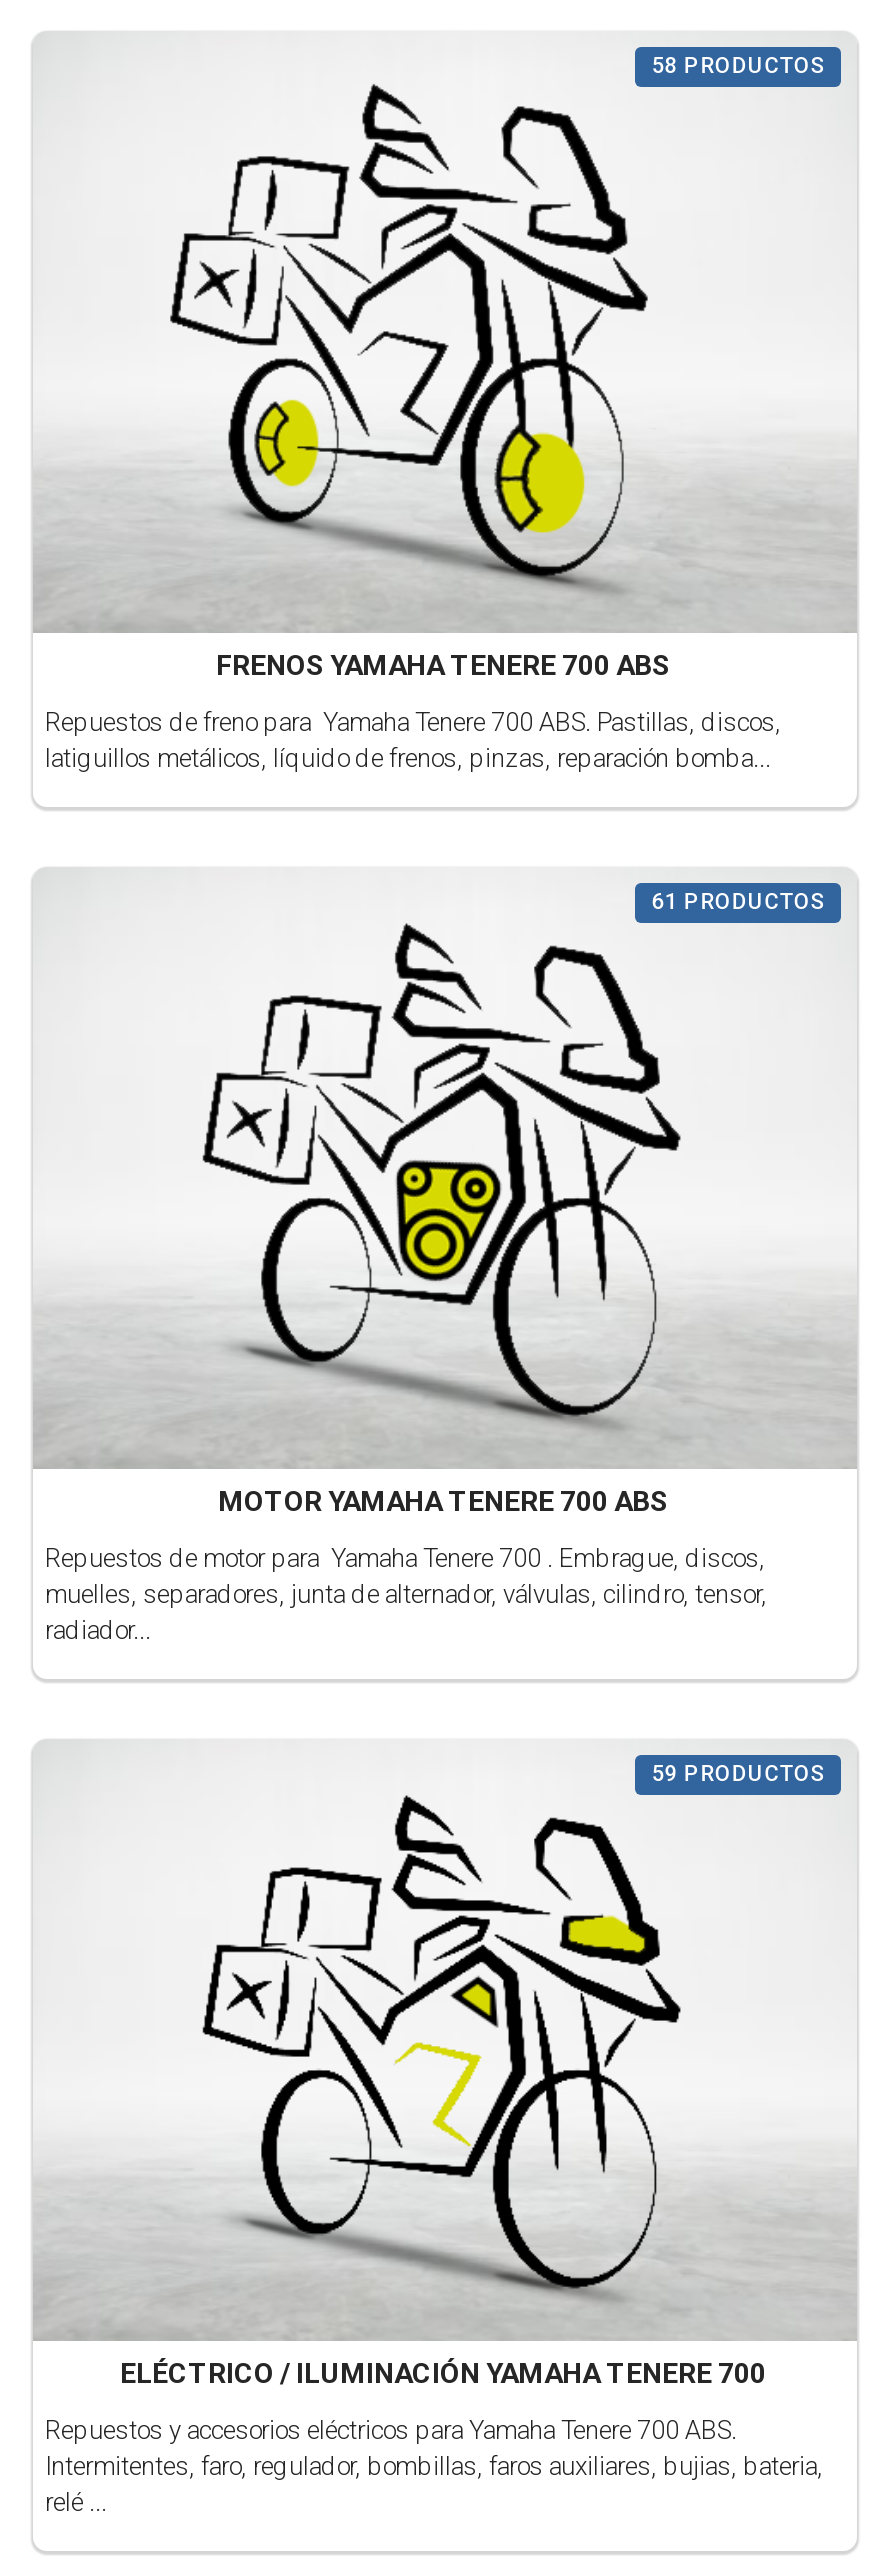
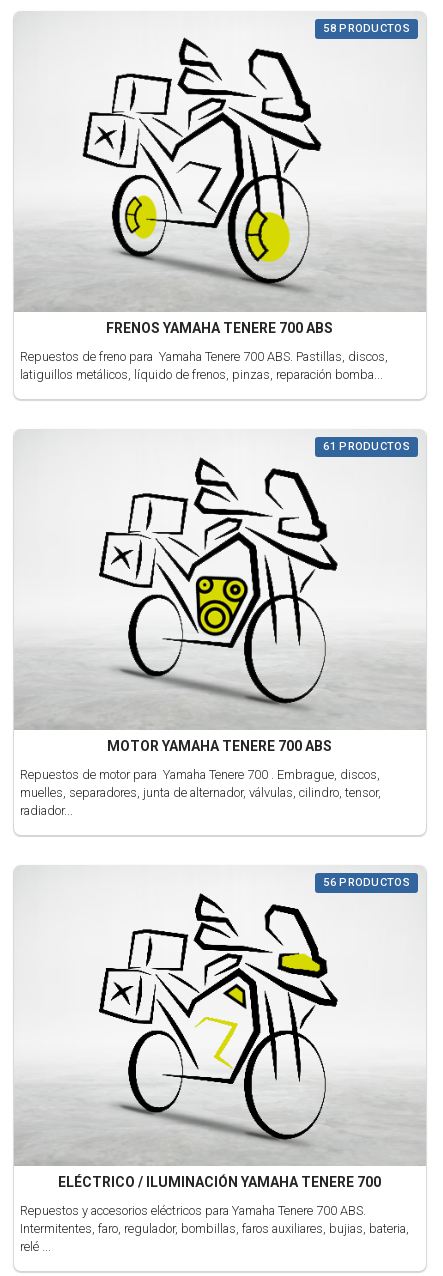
- 59 PRODUCTOS
+ 56 PRODUCTOS
